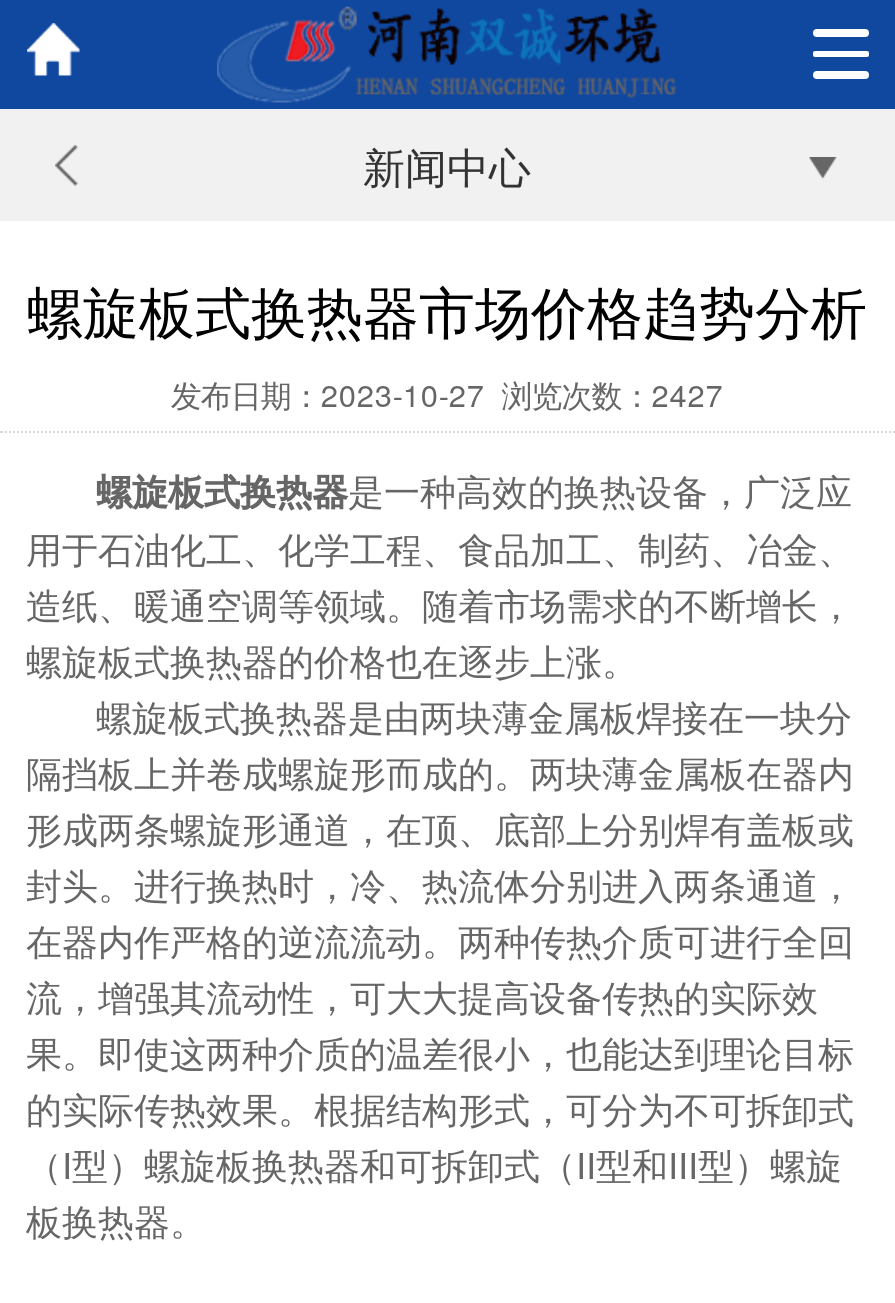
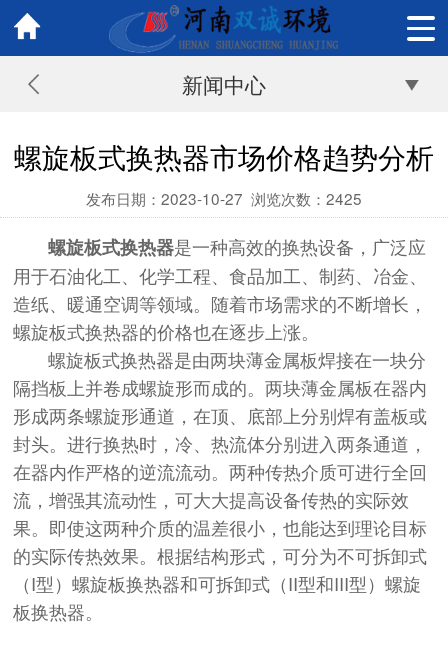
- 发布日期：2023-10-27 浏览次数：2427
+ 发布日期：2023-10-27 浏览次数：2425
